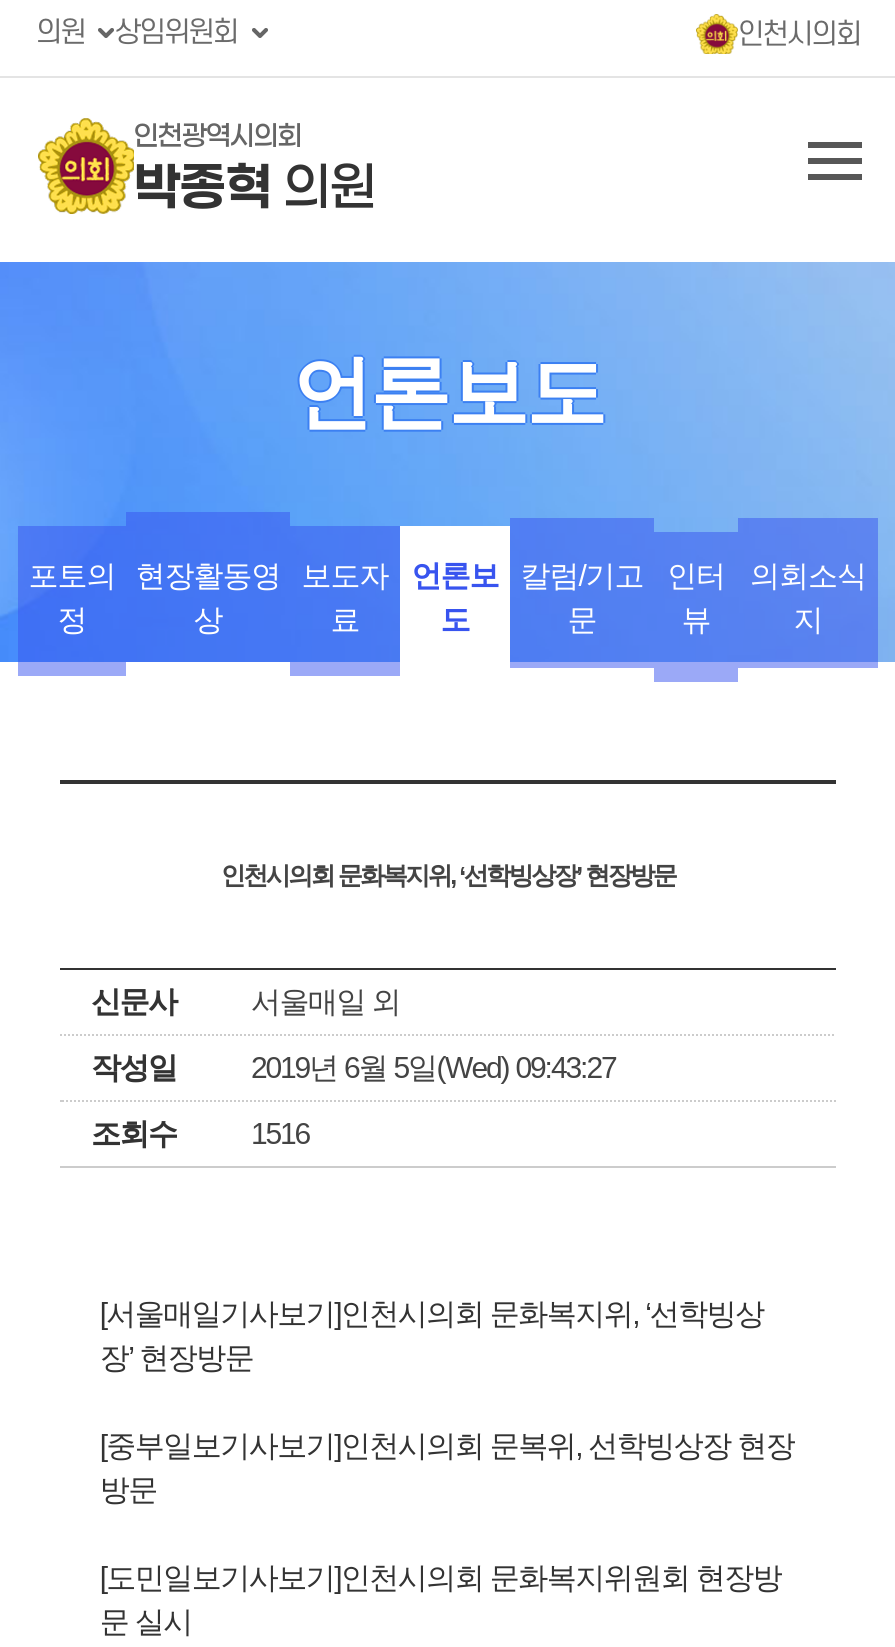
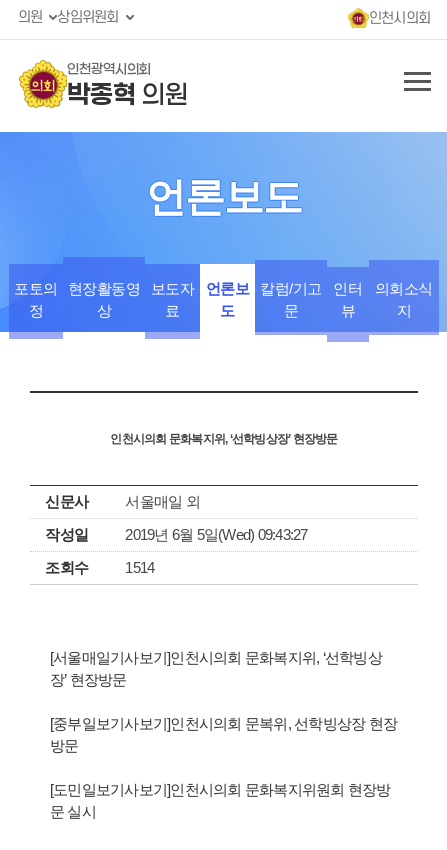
- 1516
+ 1514
